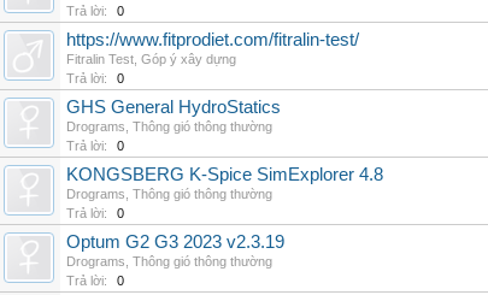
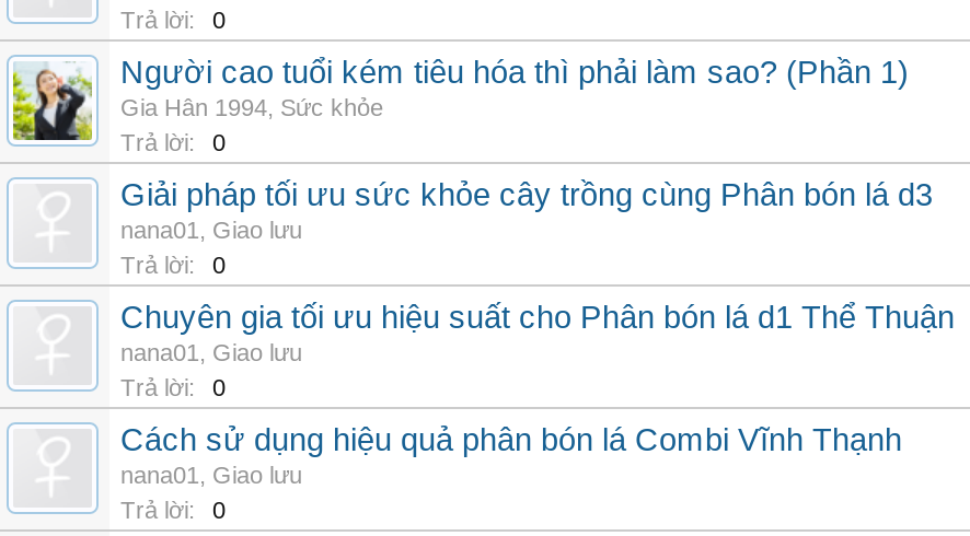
+ [image]

- https://www.fitprodiet.com/fitralin-test/
- Fitralin Test, Góp ý xây dựng
+ Người cao tuổi kém tiêu hóa thì phải làm sao? (Phần 1)
+ Gia Hân 1994, Sức khỏe

- GHS General HydroStatics
- Drograms, Thông gió thông thường
+ Giải pháp tối ưu sức khỏe cây trồng cùng Phân bón lá d3
+ nana01, Giao lưu

- KONGSBERG K-Spice SimExplorer 4.8
- Drograms, Thông gió thông thường
+ Chuyên gia tối ưu hiệu suất cho Phân bón lá d1 Thể Thuận
+ nana01, Giao lưu

- Optum G2 G3 2023 v2.3.19
- Drograms, Thông gió thông thường
+ Cách sử dụng hiệu quả phân bón lá Combi Vĩnh Thạnh
+ nana01, Giao lưu
